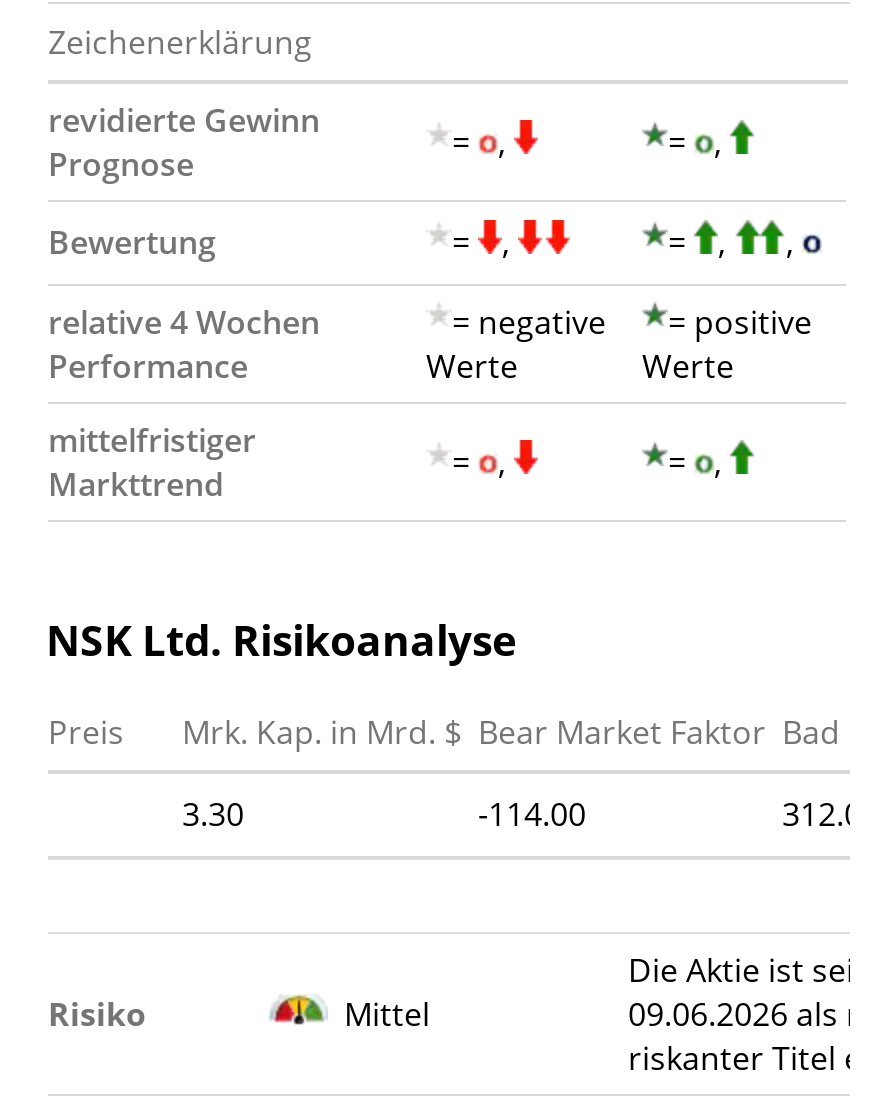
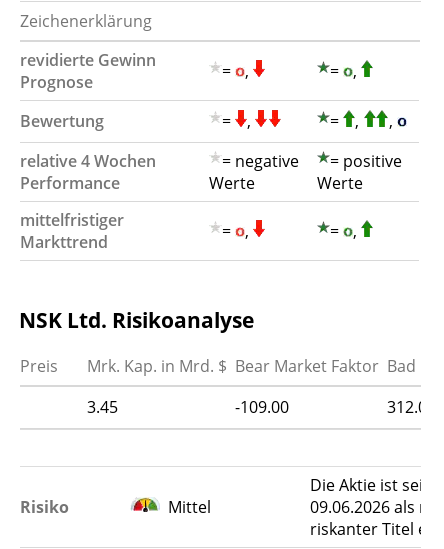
- 3.30
+ 3.45

- -114.00
+ -109.00
